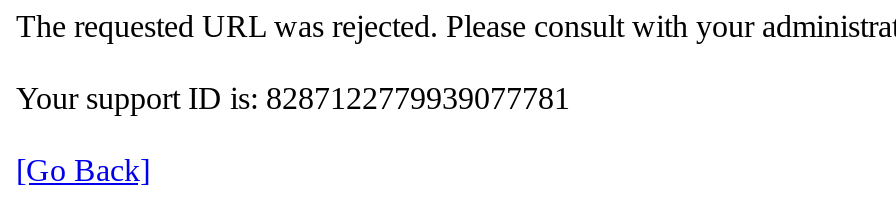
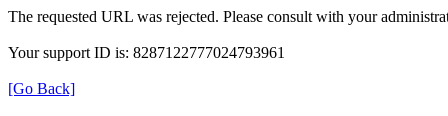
- Your support ID is: 8287122779939077781
+ Your support ID is: 8287122777024793961
